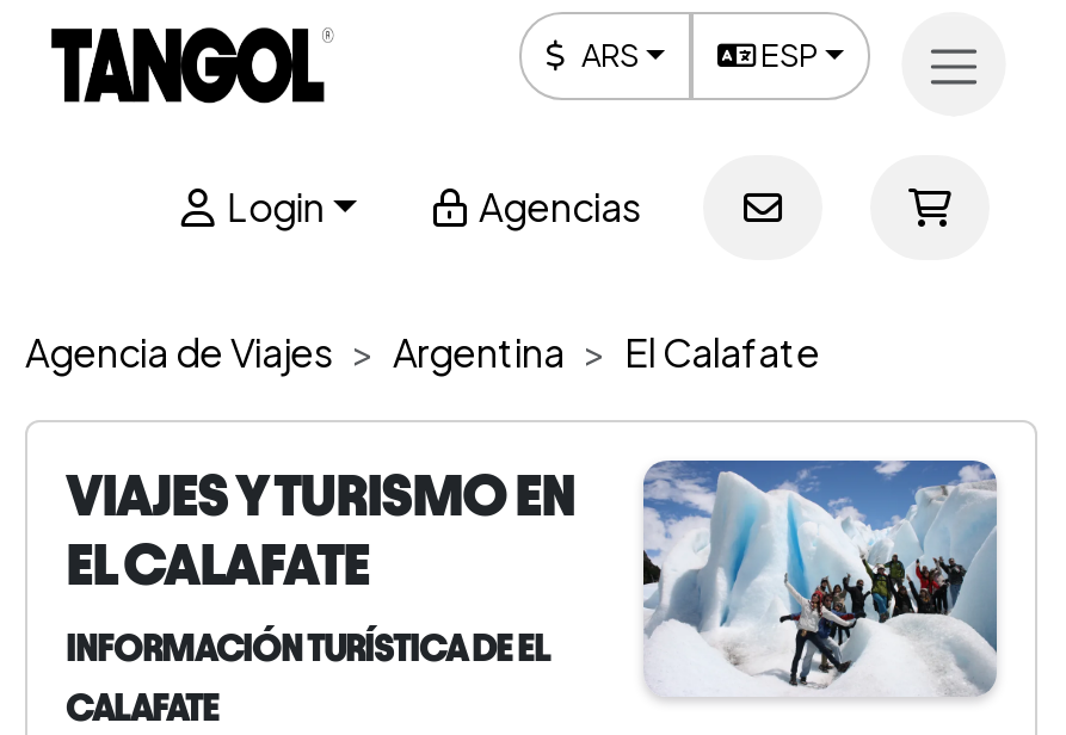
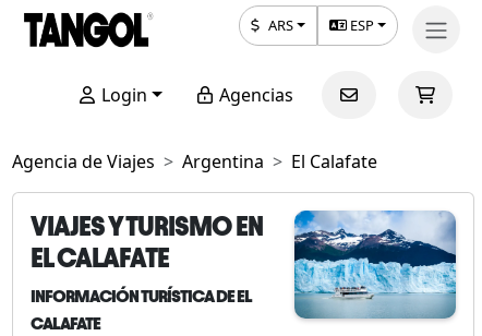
- [image]
+ [image]
